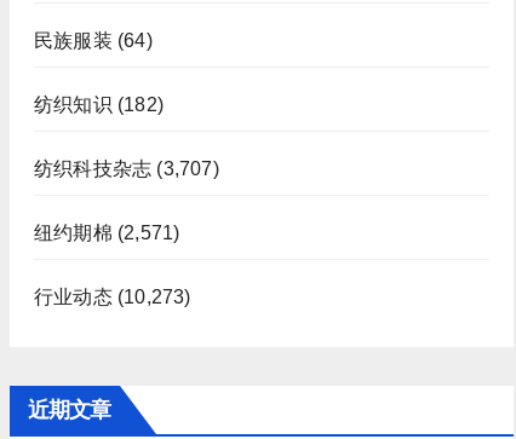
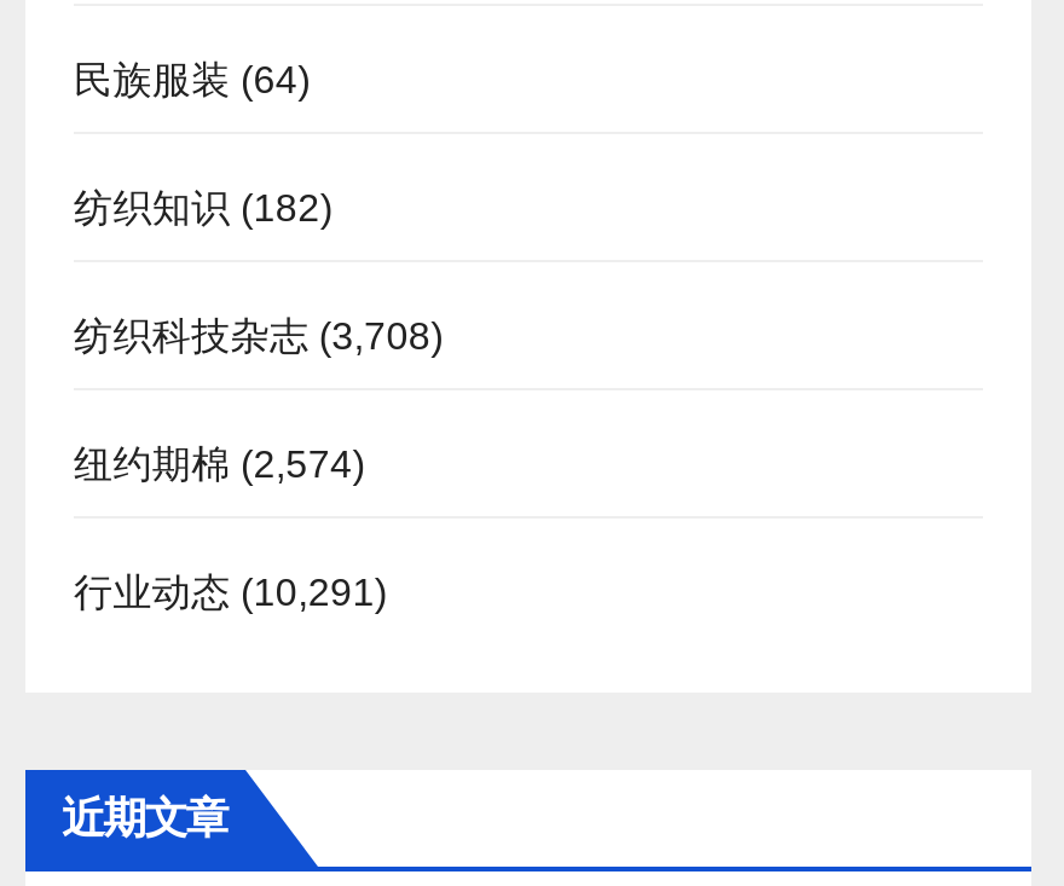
- 纺织科技杂志(3,707)
+ 纺织科技杂志(3,708)

- 纽约期棉(2,571)
+ 纽约期棉(2,574)

- 行业动态(10,273)
+ 行业动态(10,291)
